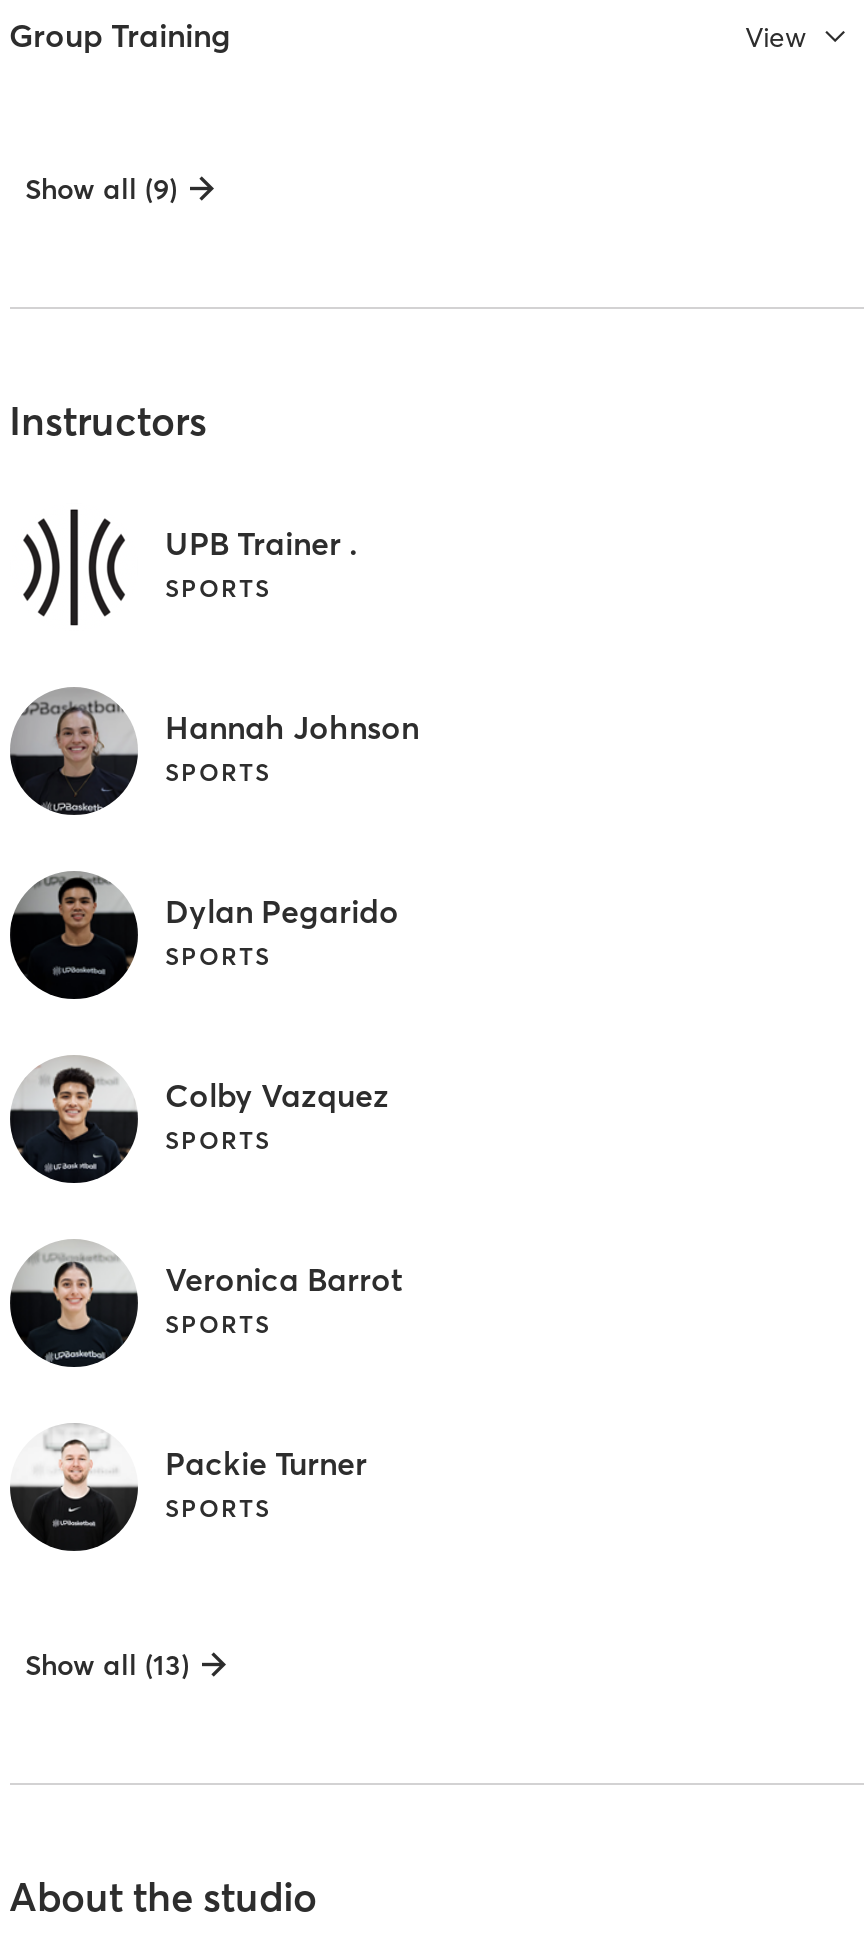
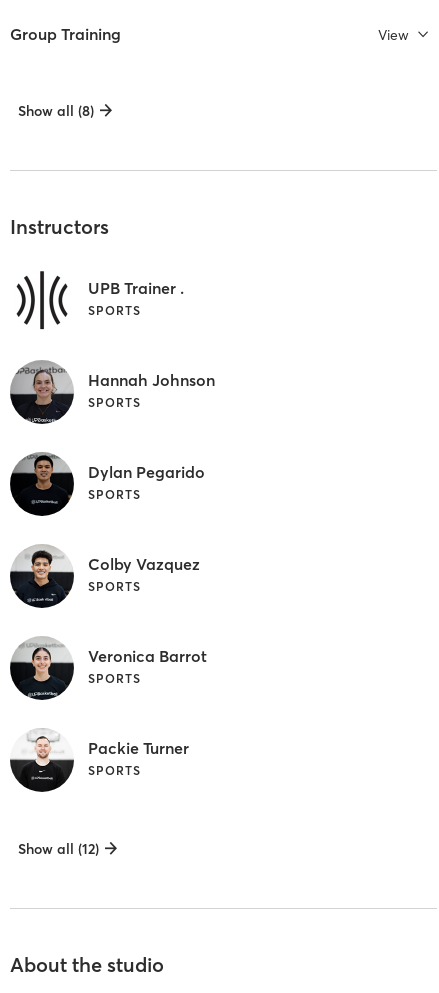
- Show all (9)
+ Show all (8)

- Show all (13)
+ Show all (12)
